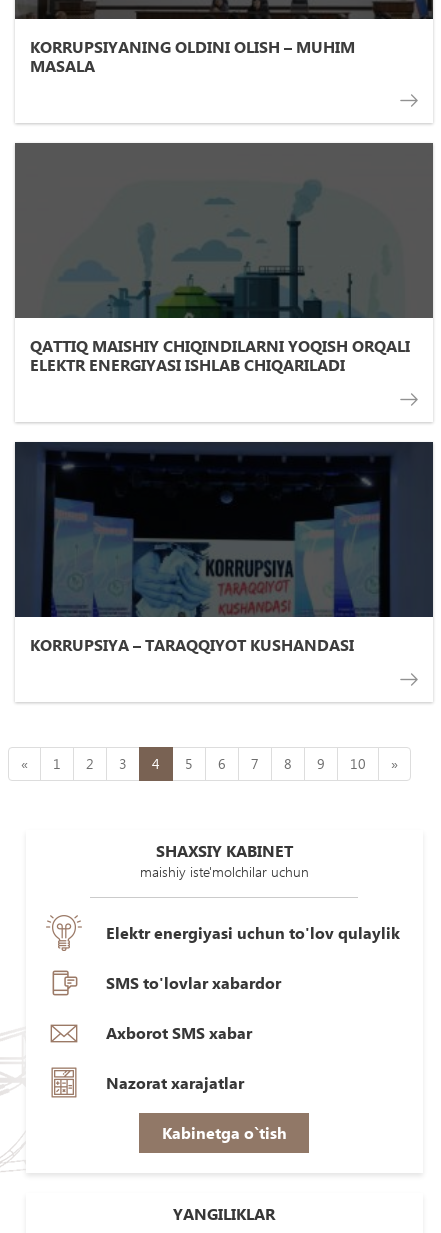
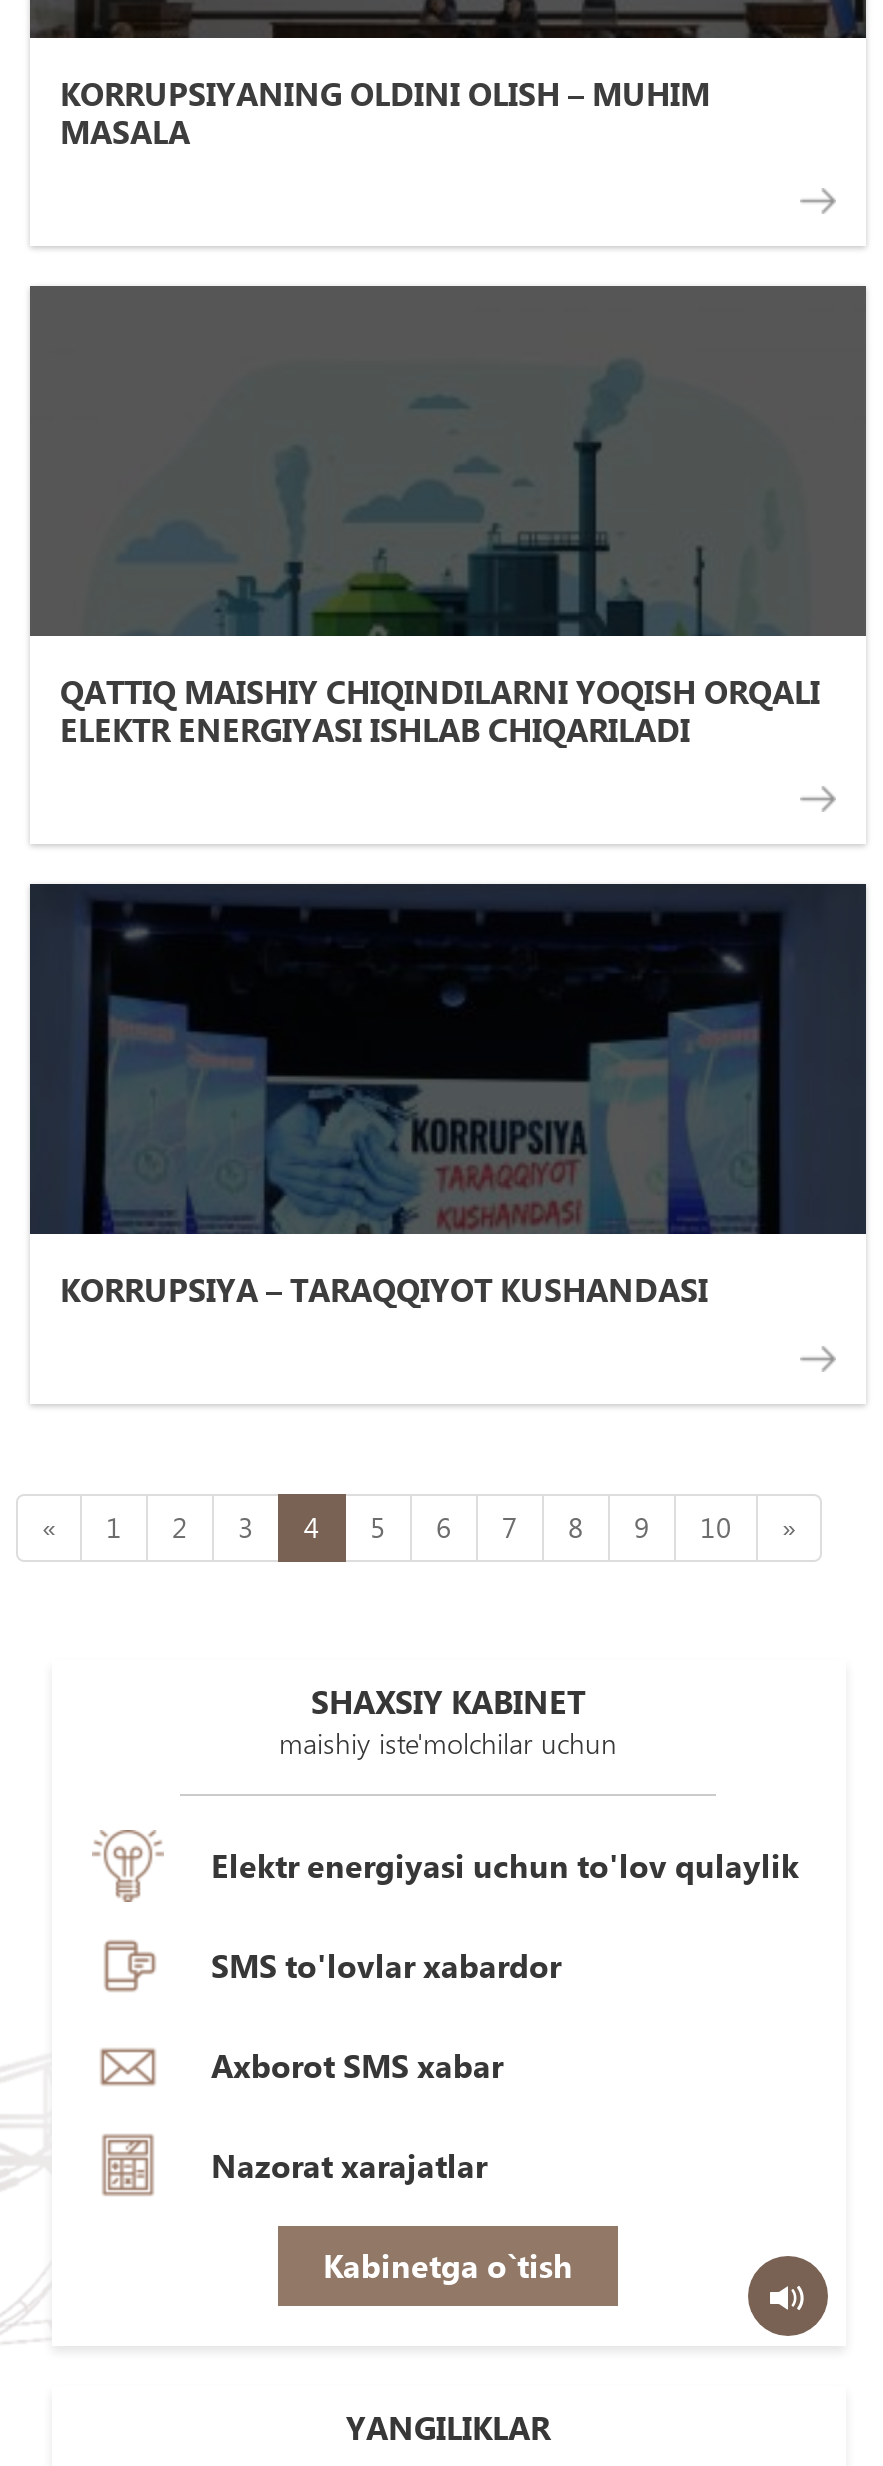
+ [image]
